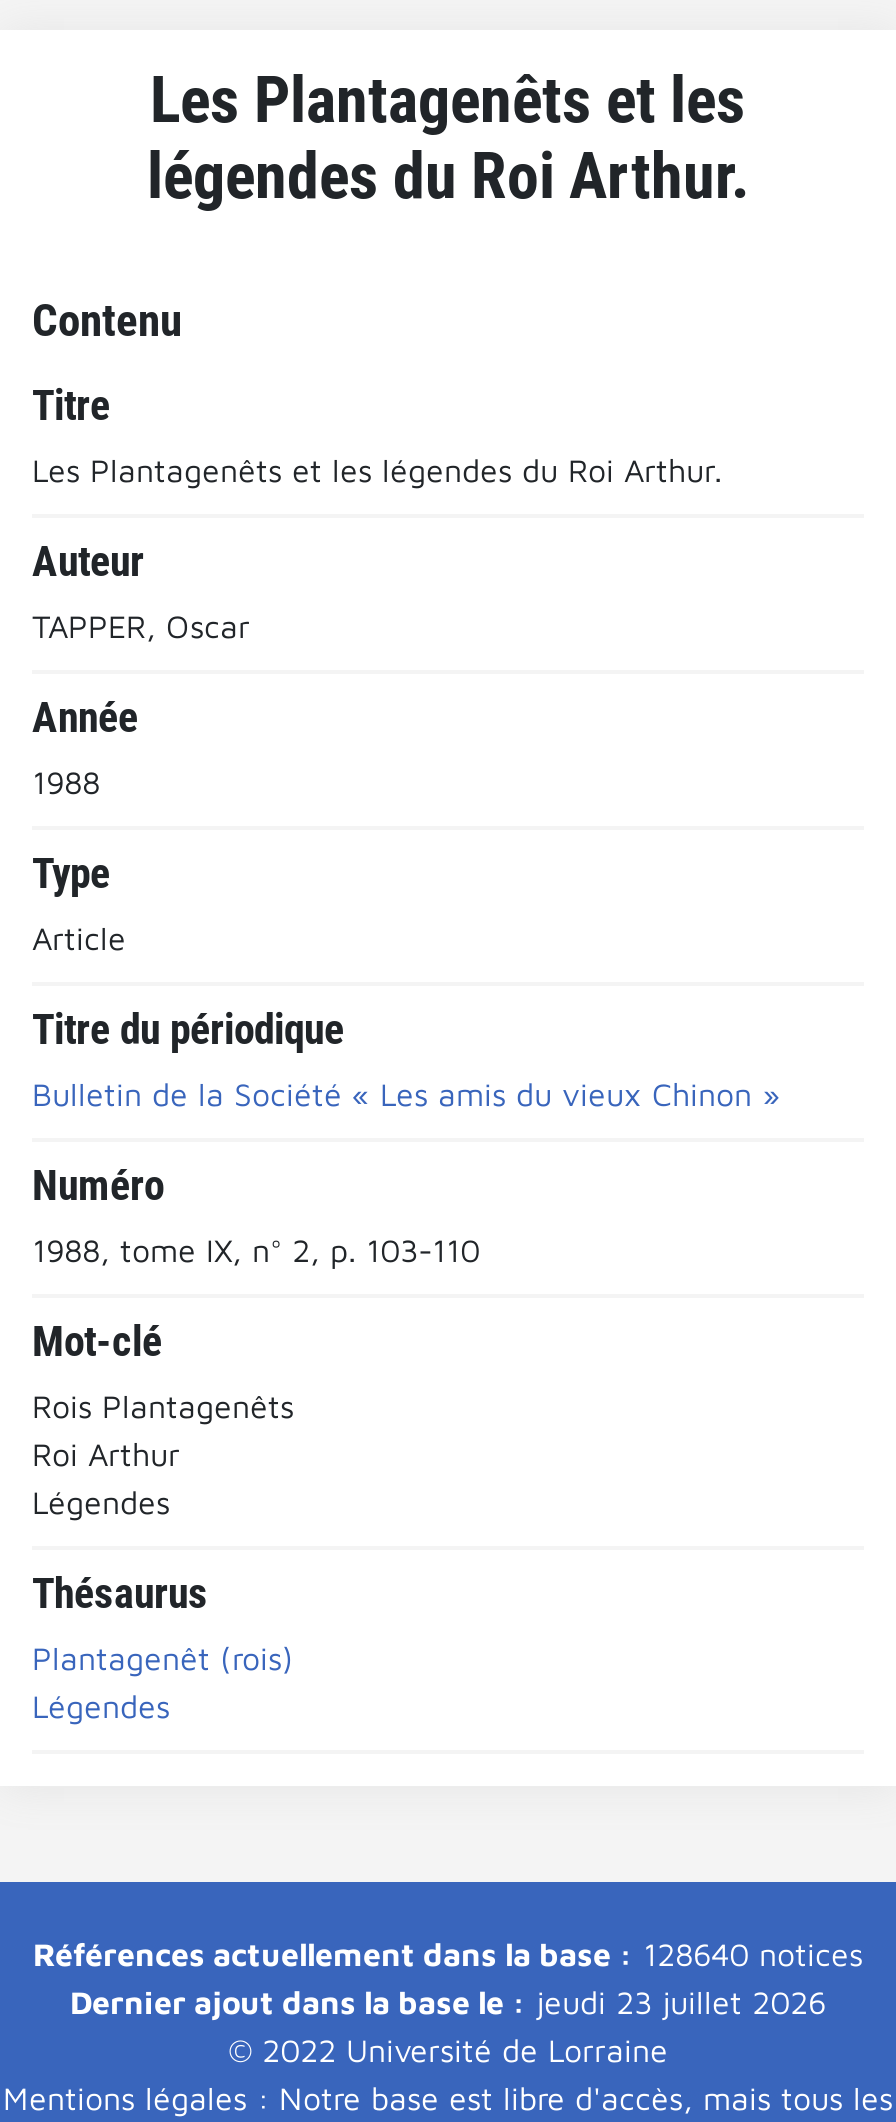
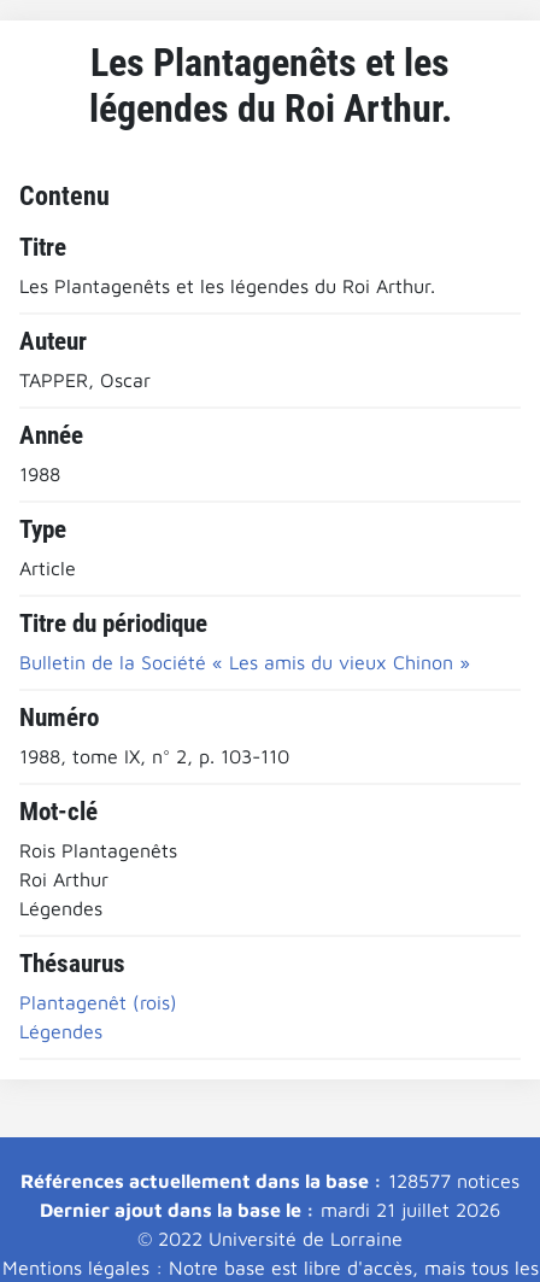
- Références actuellement dans la base : 128640 notices
+ Références actuellement dans la base : 128577 notices

- Dernier ajout dans la base le : jeudi 23 juillet 2026
+ Dernier ajout dans la base le : mardi 21 juillet 2026
